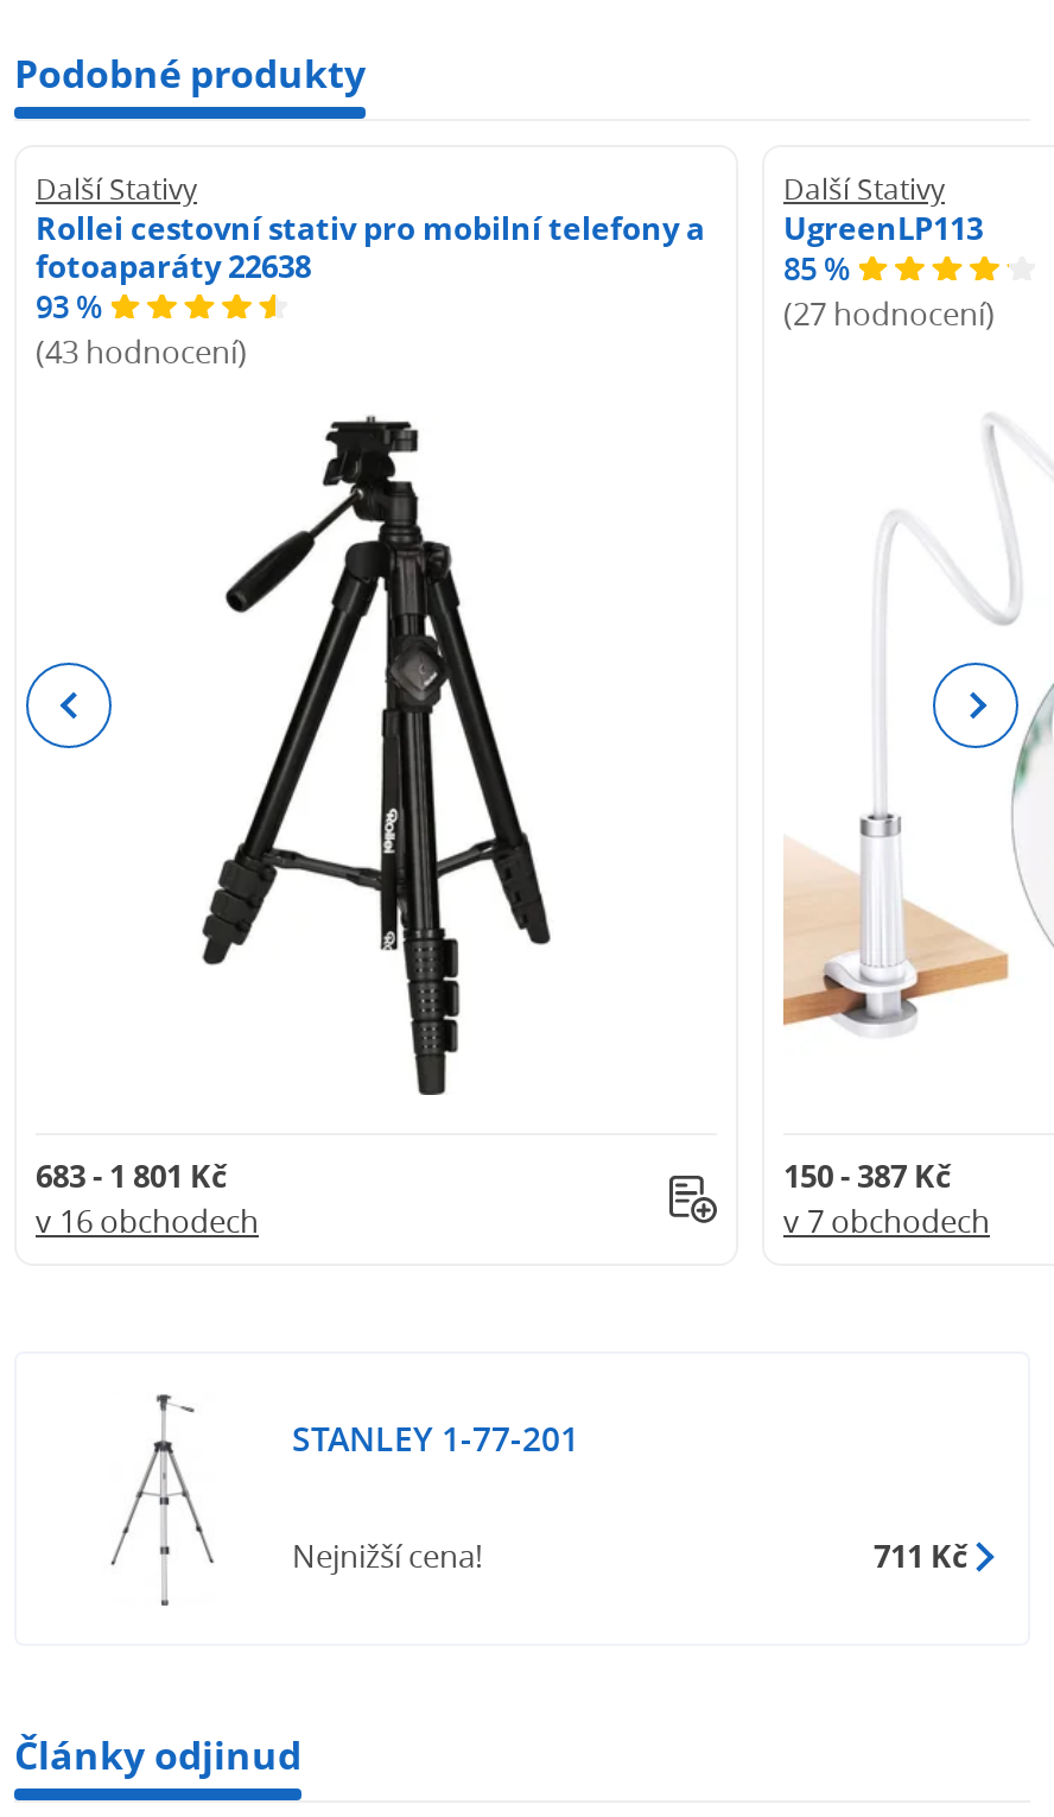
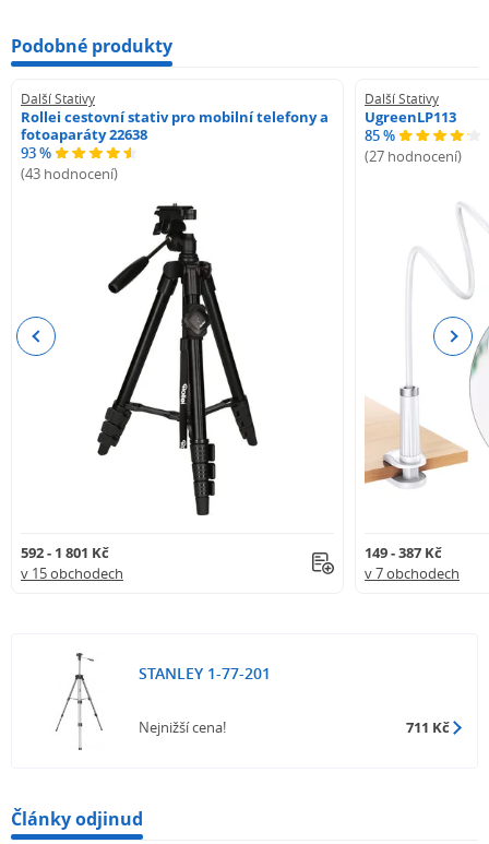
- 683 - 1 801 Kč
+ 592 - 1 801 Kč

- 150 - 387 Kč
+ 149 - 387 Kč

- v 16 obchodech
+ v 15 obchodech
